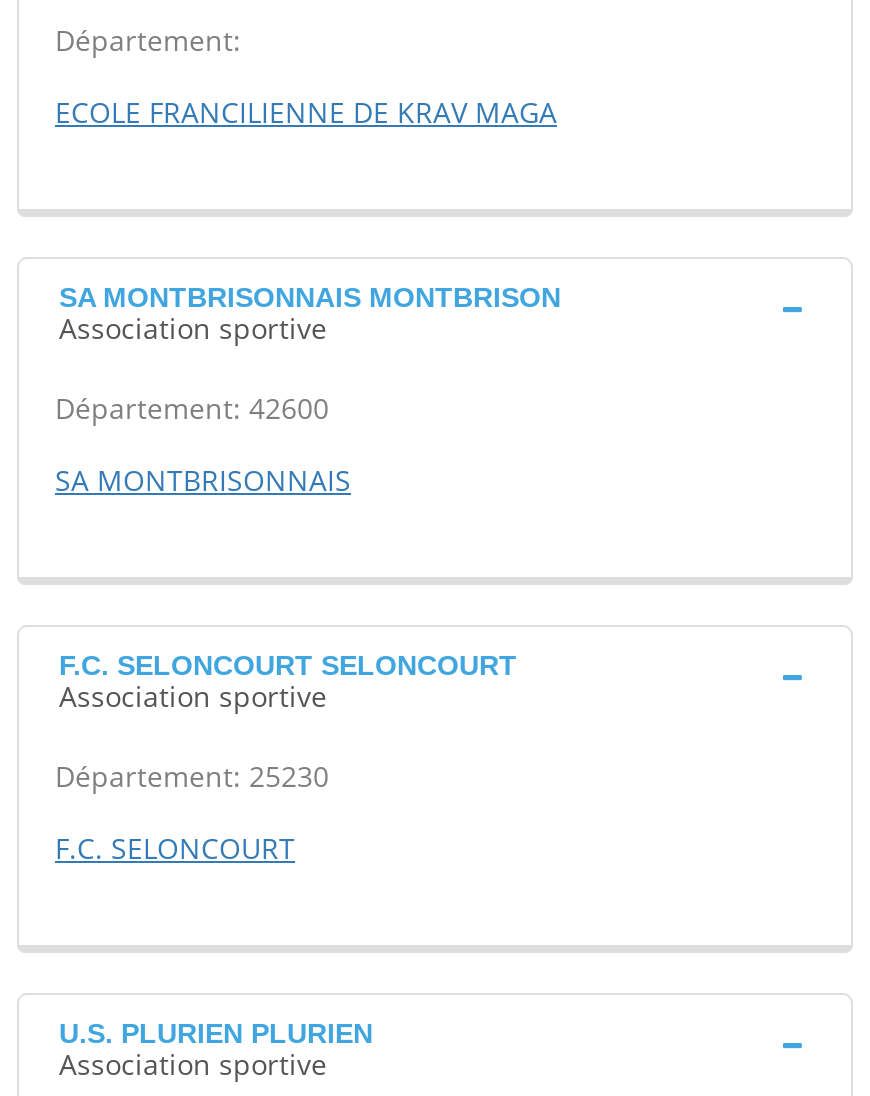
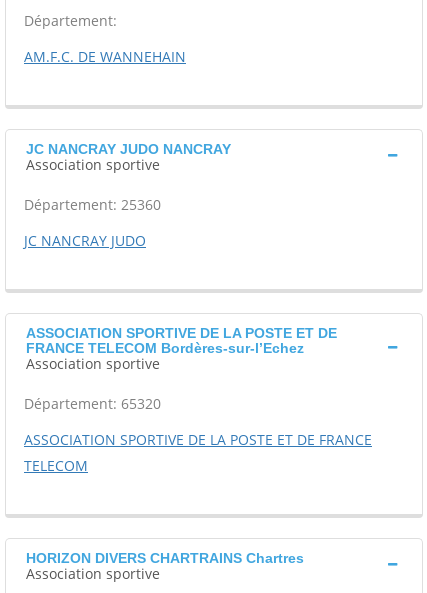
- ECOLE FRANCILIENNE DE KRAV MAGA
+ AM.F.C. DE WANNEHAIN

- SA MONTBRISONNAIS MONTBRISON
+ JC NANCRAY JUDO NANCRAY

- Département: 42600
+ Département: 25360

- SA MONTBRISONNAIS
+ JC NANCRAY JUDO

- F.C. SELONCOURT SELONCOURT
+ ASSOCIATION SPORTIVE DE LA POSTE ET DE
+ FRANCE TELECOM Bordères-sur-l’Echez

- Département: 25230
+ Département: 65320

- F.C. SELONCOURT
+ ASSOCIATION SPORTIVE DE LA POSTE ET DE FRANCE
+ TELECOM

- U.S. PLURIEN PLURIEN
+ HORIZON DIVERS CHARTRAINS Chartres
